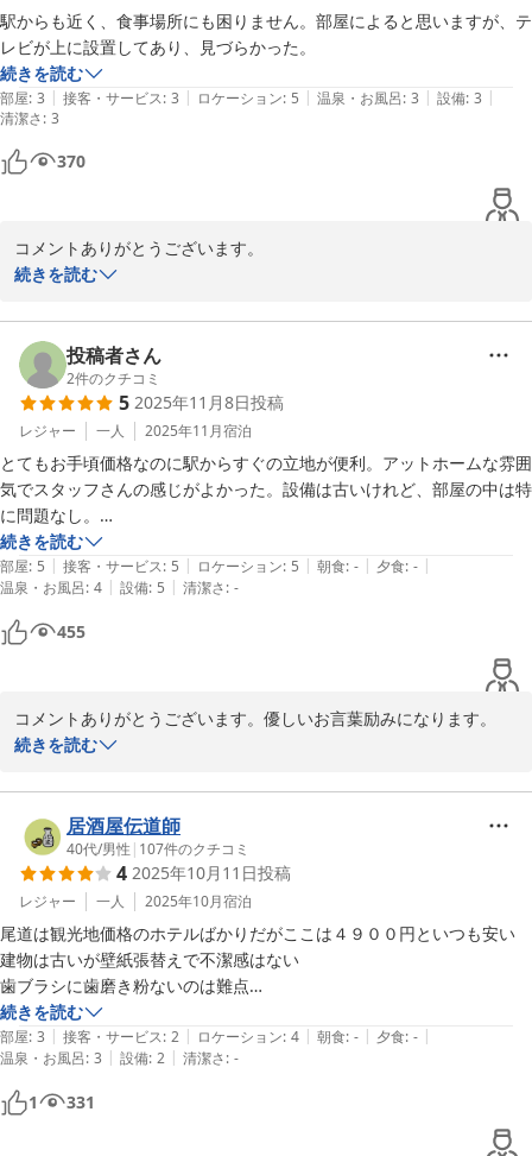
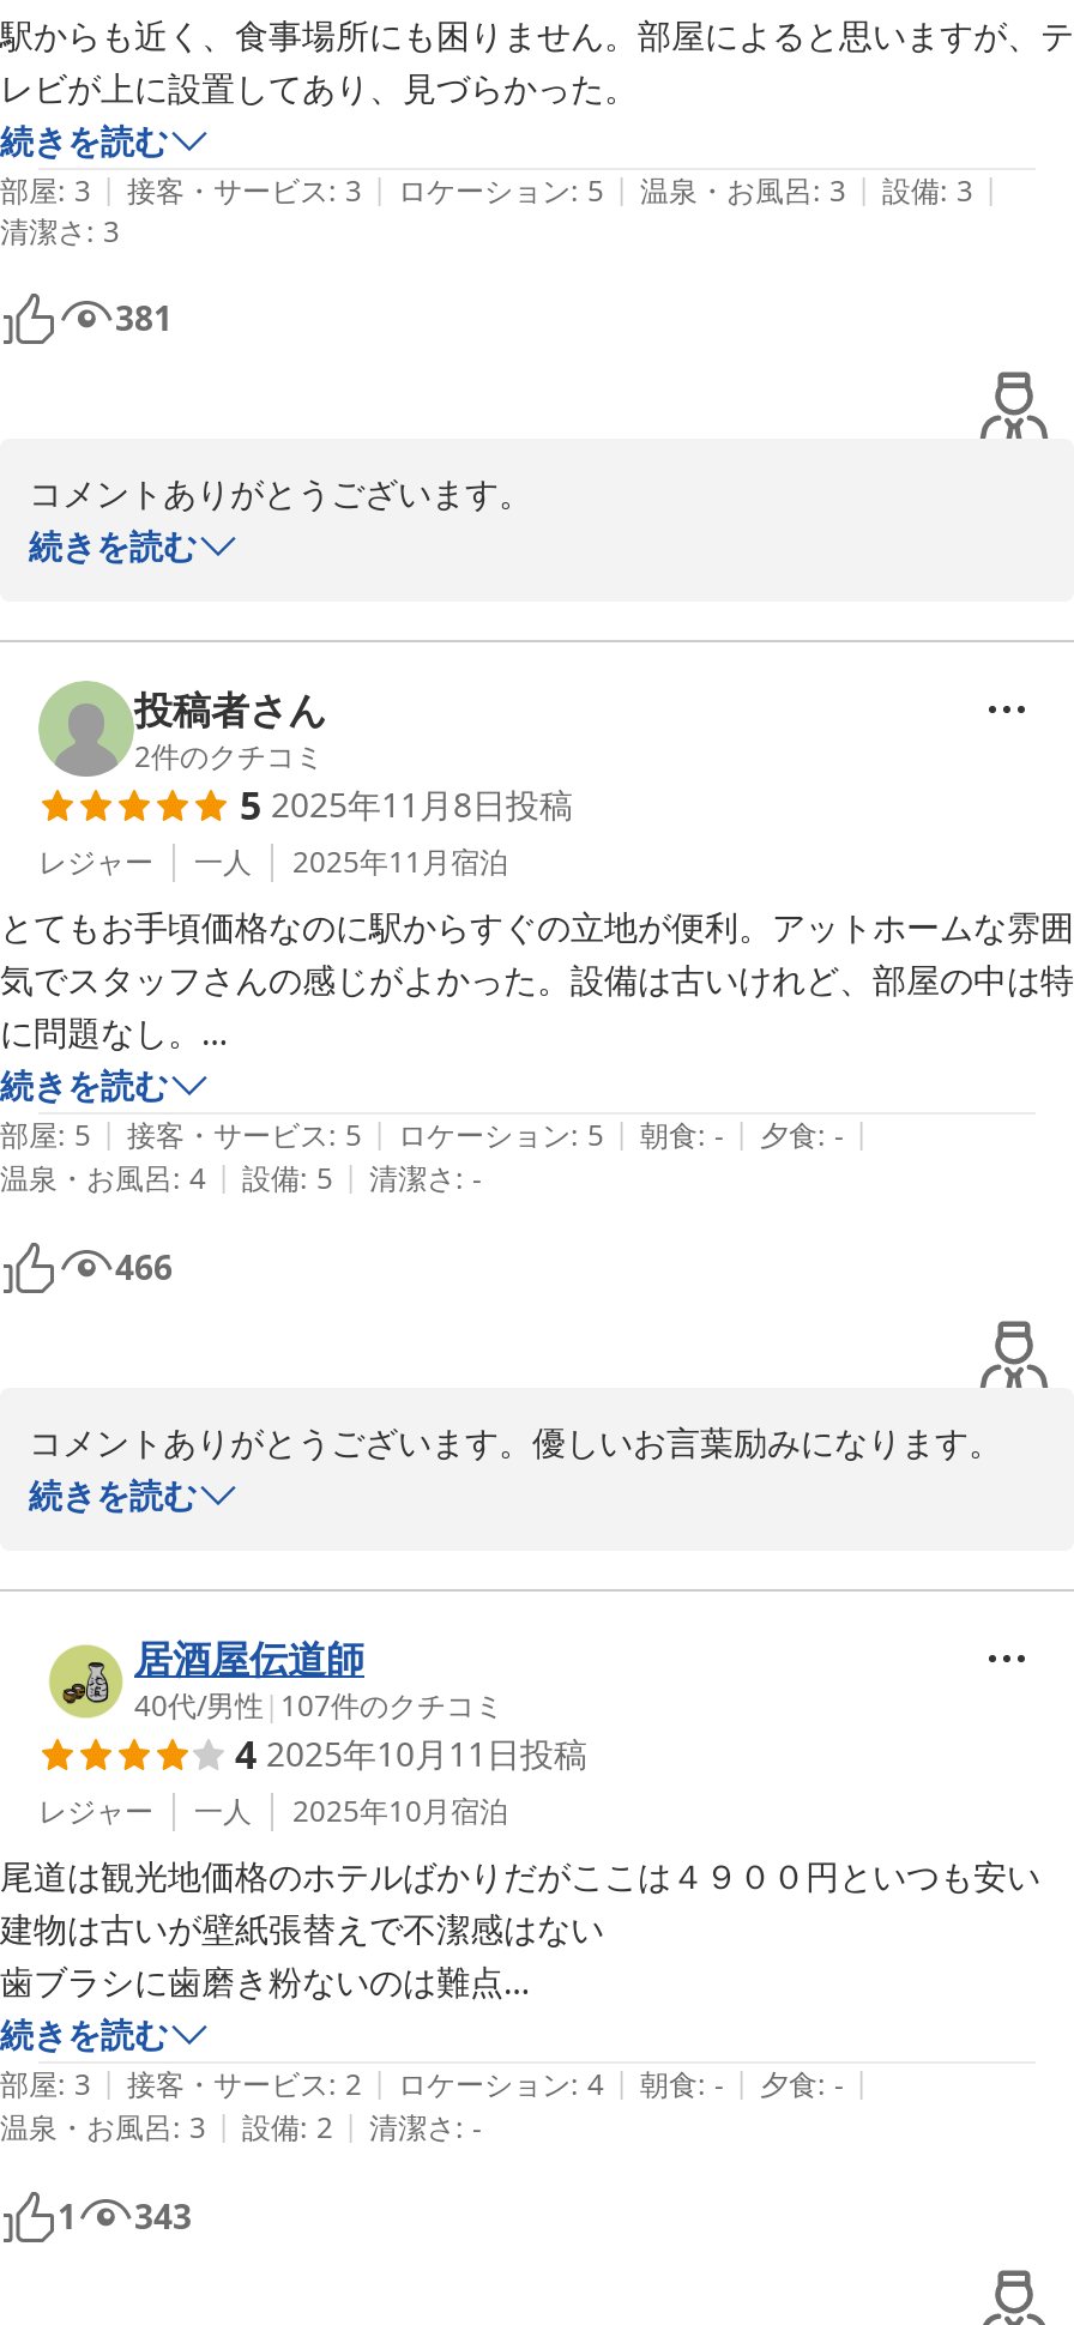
- 370
+ 381

- 455
+ 466

- 1 331
+ 1 343
